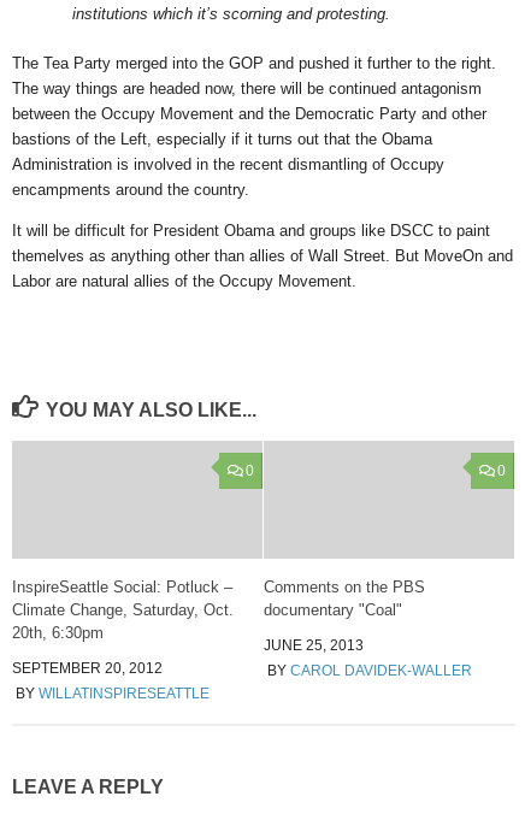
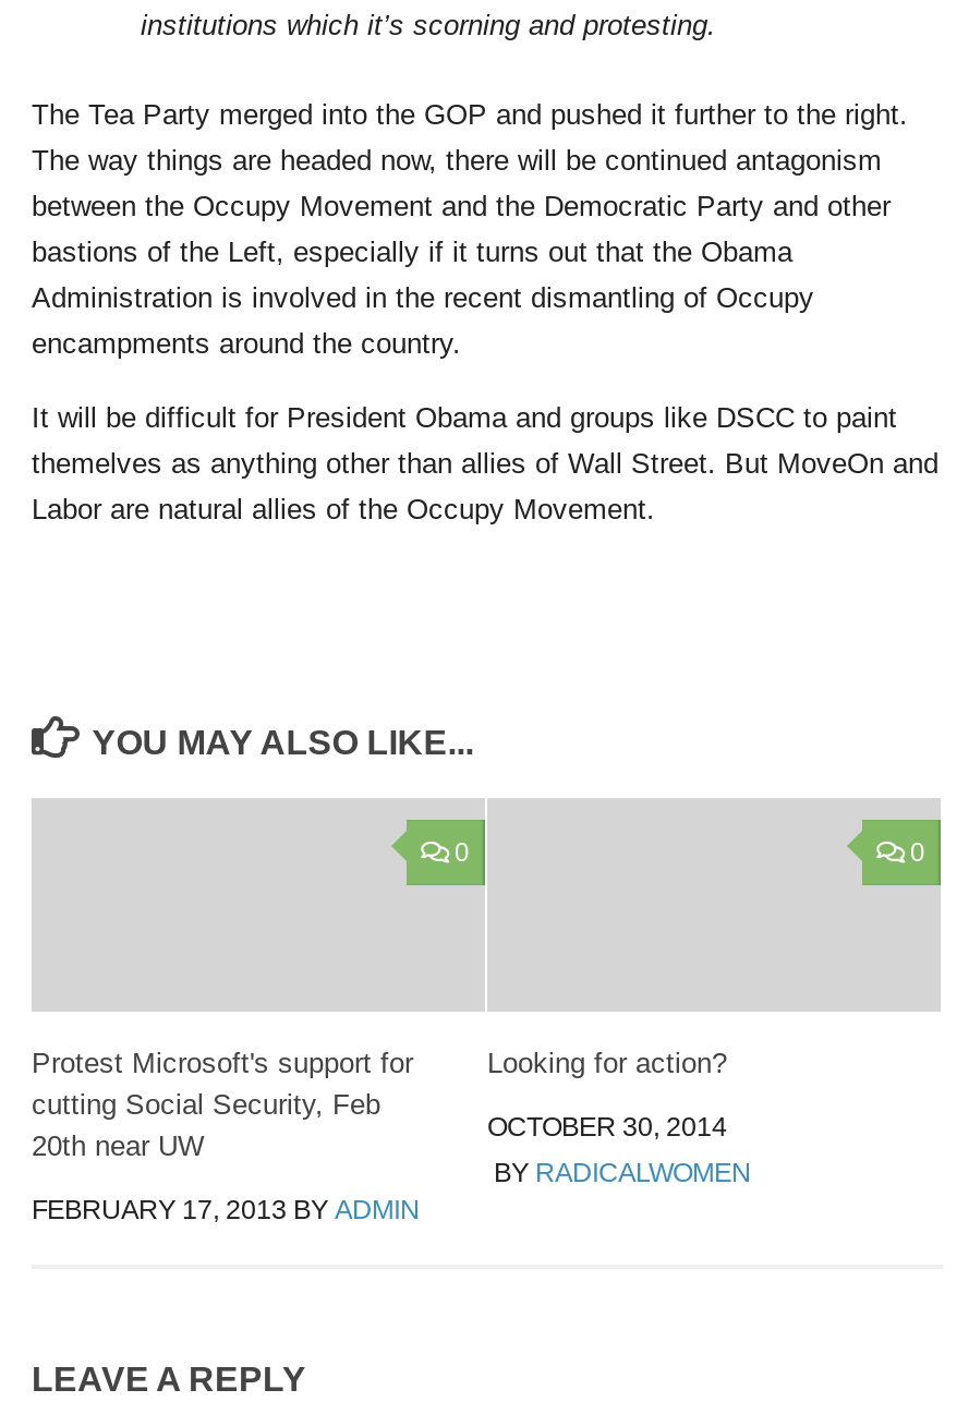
- InspireSeattle Social: Potluck –
- Climate Change, Saturday, Oct.
- 20th, 6:30pm
- SEPTEMBER 20, 2012
- BY WILLATINSPIRESEATTLE
+ Protest Microsoft's support for
+ cutting Social Security, Feb
+ 20th near UW
+ FEBRUARY 17, 2013 BY ADMIN

- Comments on the PBS
- documentary "Coal"
+ Looking for action?

- JUNE 25, 2013
+ OCTOBER 30, 2014

- BY CAROL DAVIDEK-WALLER
+ BY RADICALWOMEN
